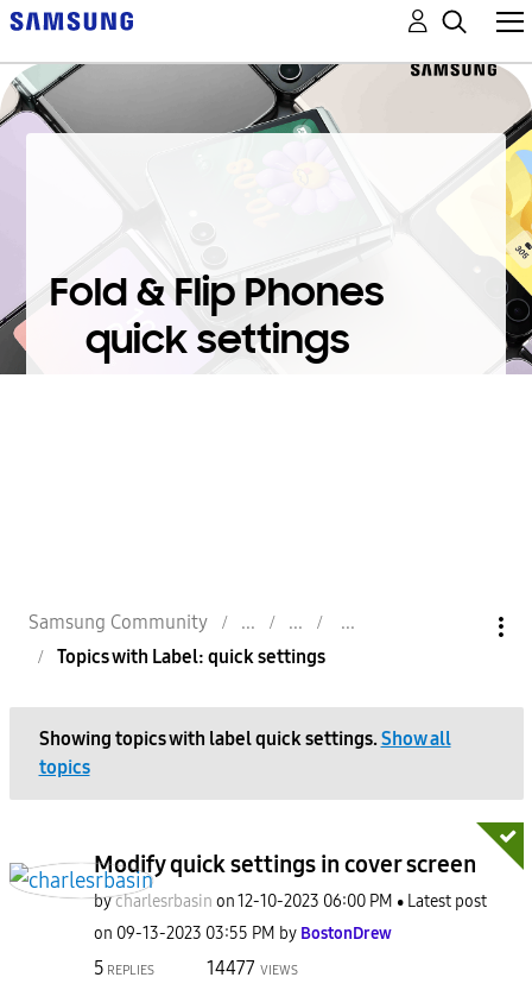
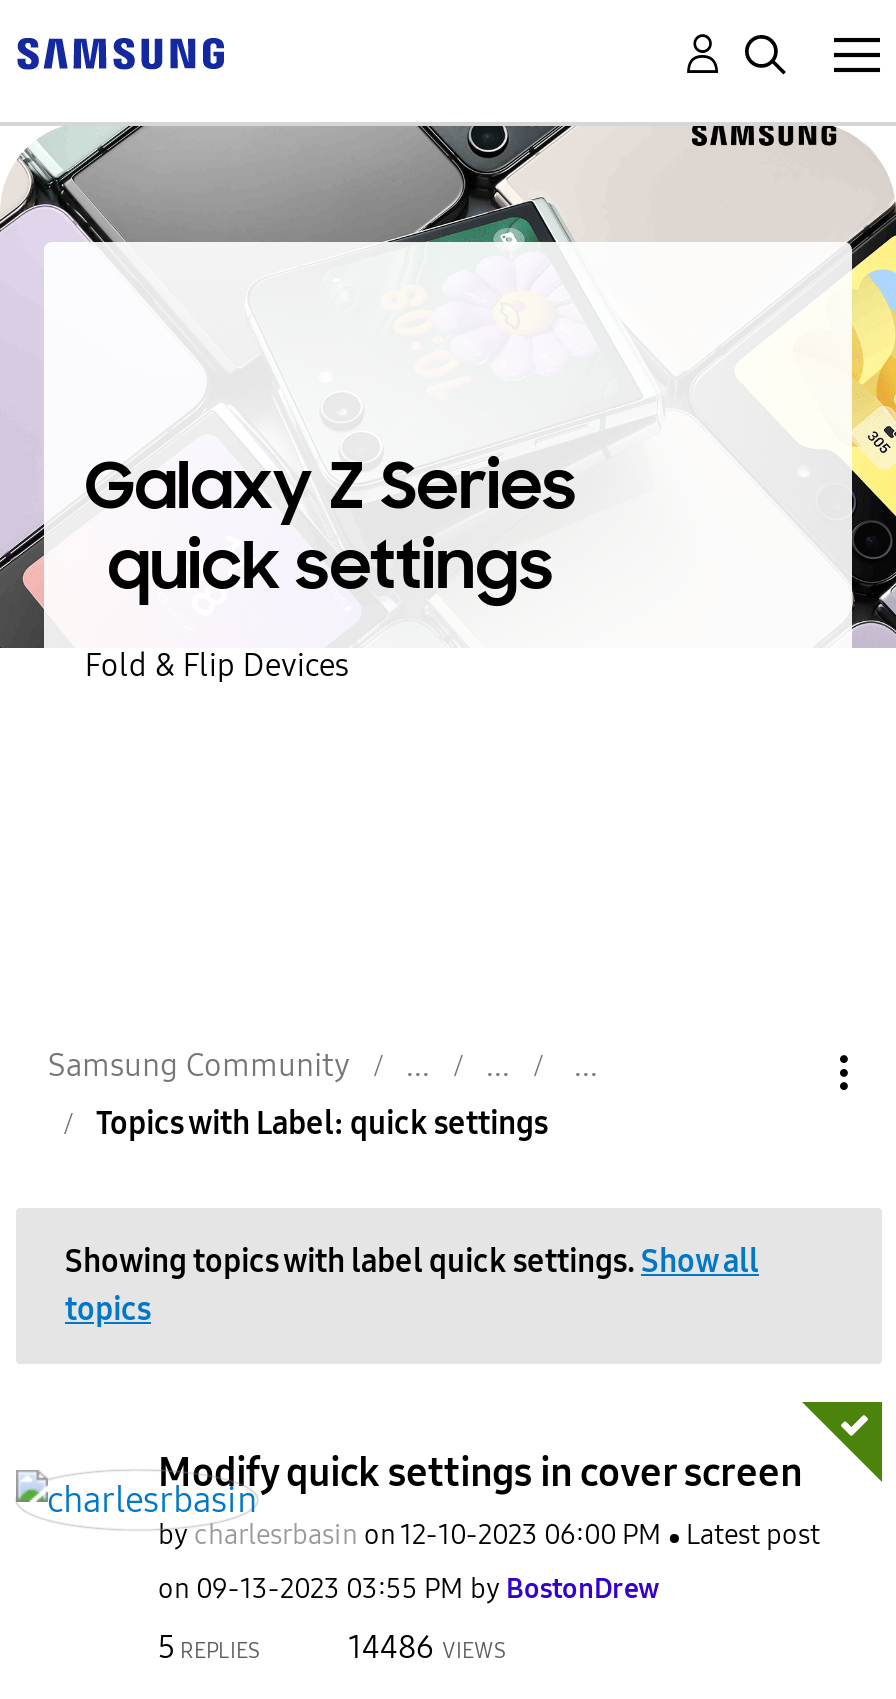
- Fold & Flip Phones
+ Galaxy Z Series

+ Fold & Flip Devices

- 14477 VIEWS
+ 14486 VIEWS
